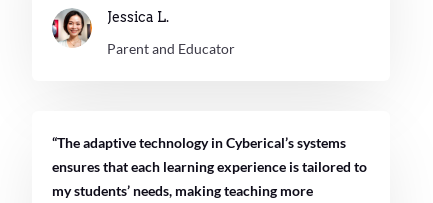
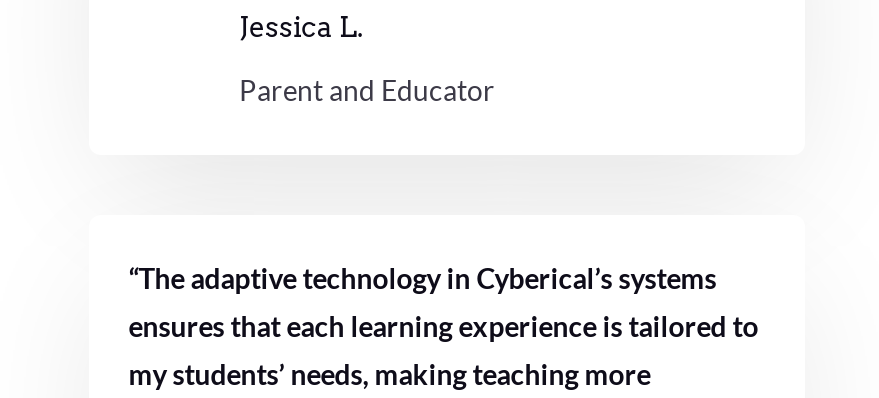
- [image]
